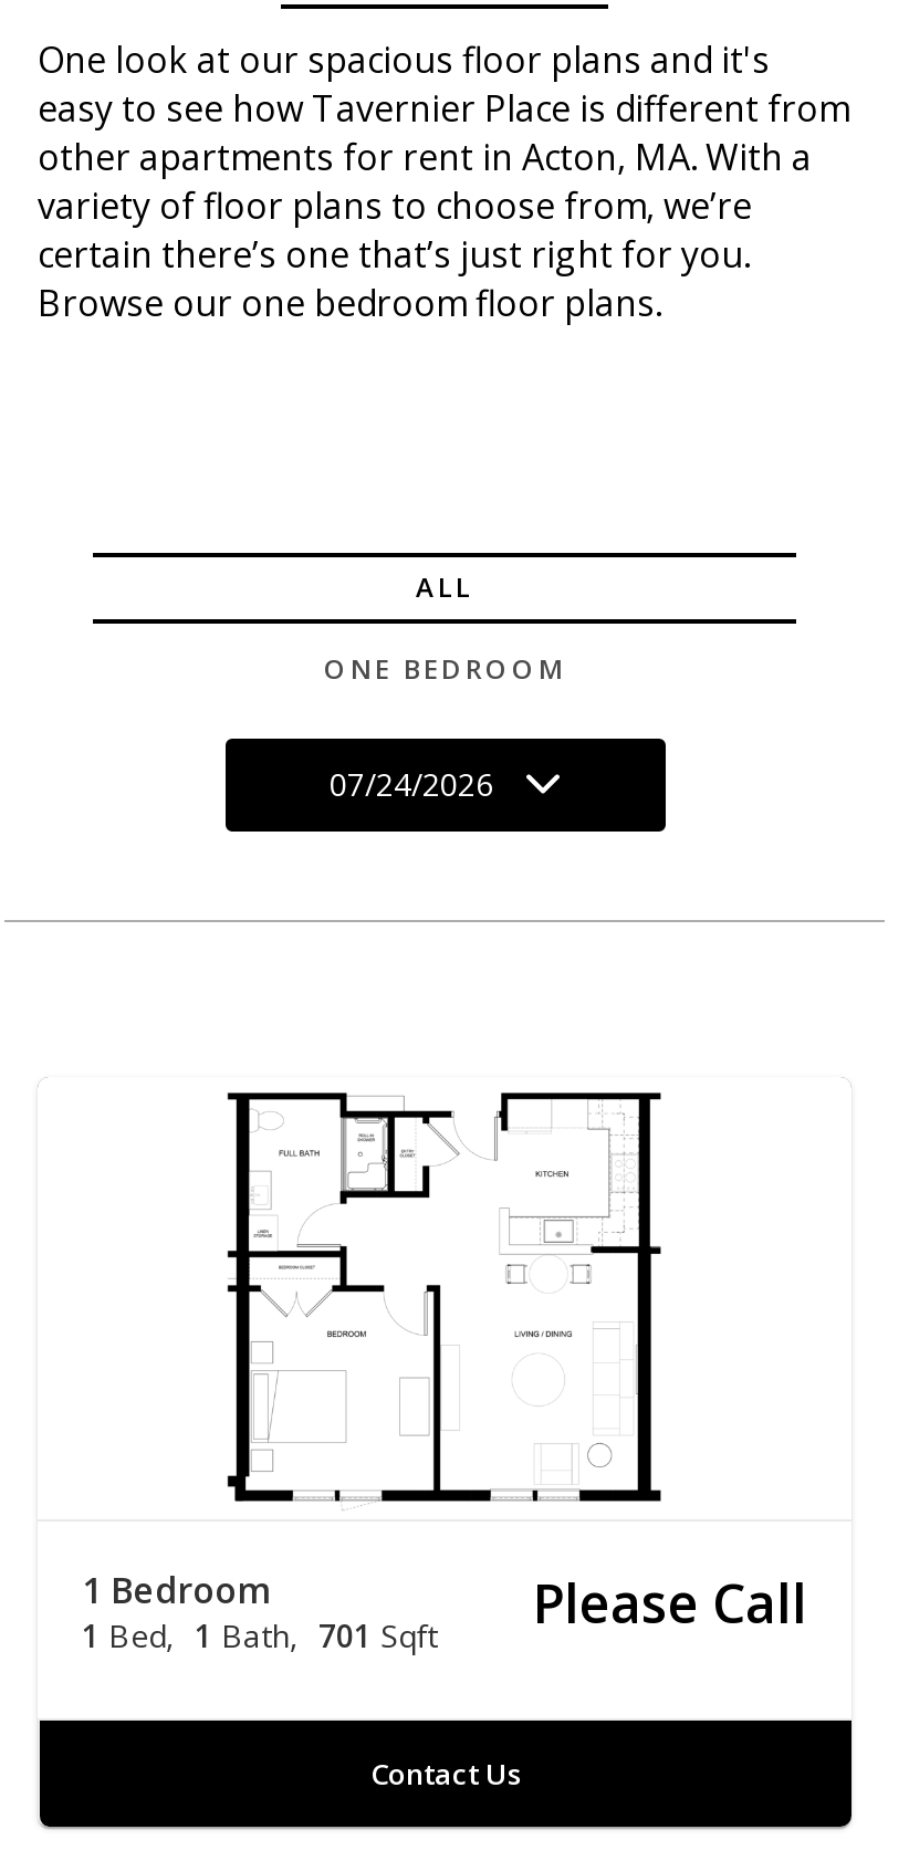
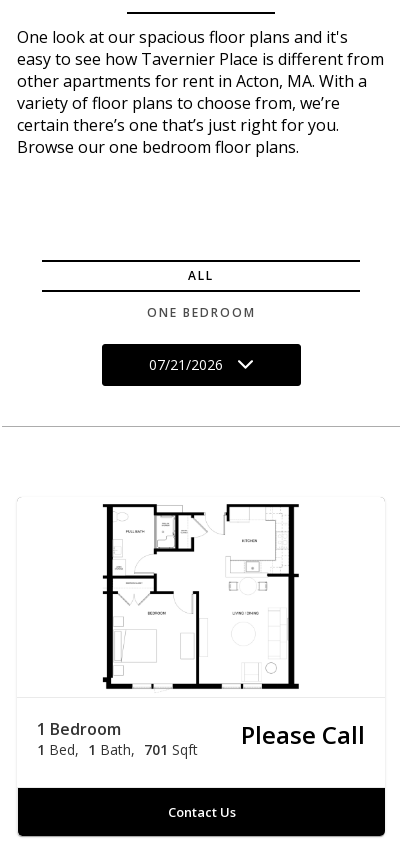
- 07/24/2026
+ 07/21/2026
